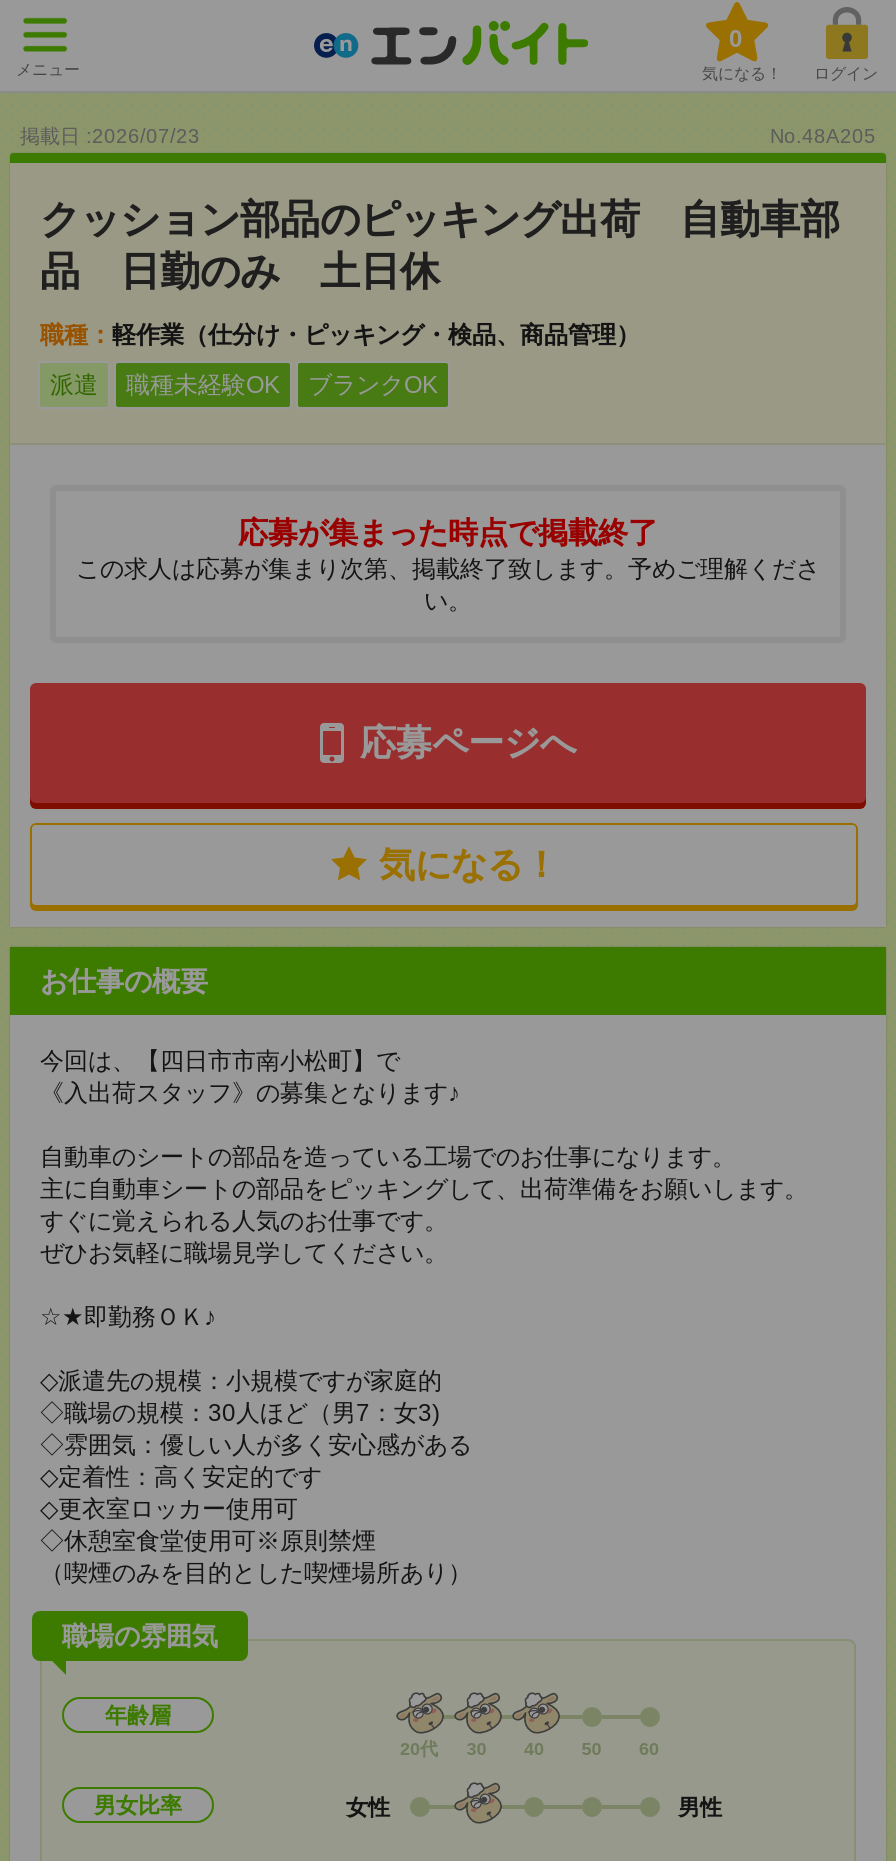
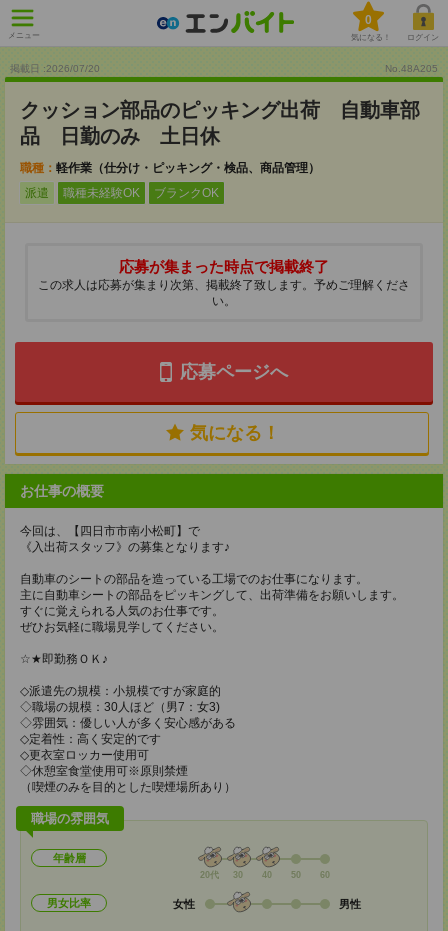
- 掲載日 :2026/07/23
+ 掲載日 :2026/07/20
